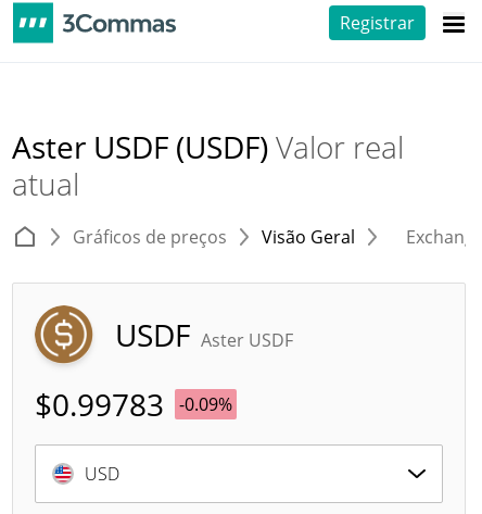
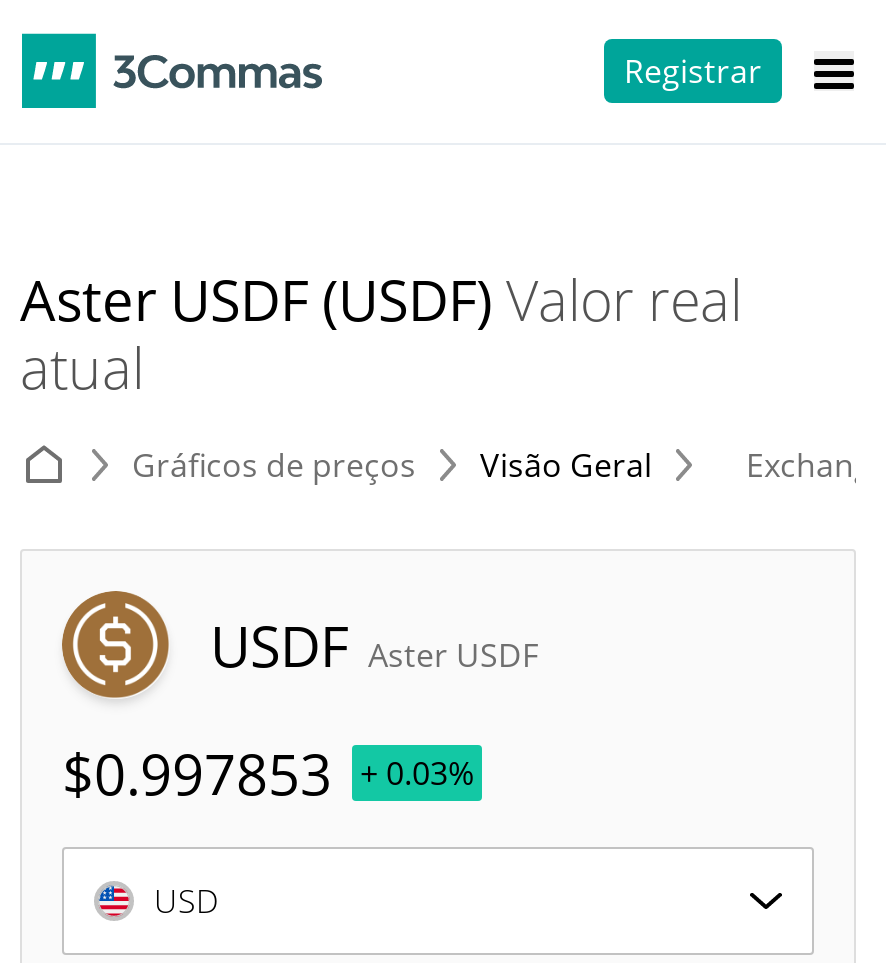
- $0.99783
- -0.09%
+ $0.997853
+ + 0.03%
